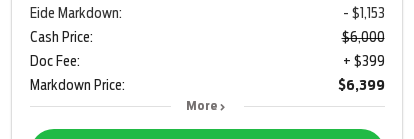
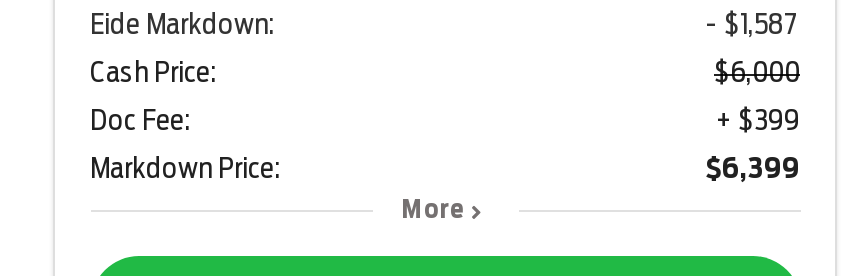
- - $1,153
+ - $1,587
